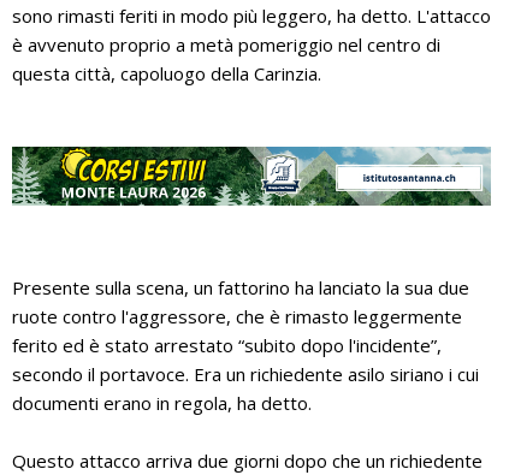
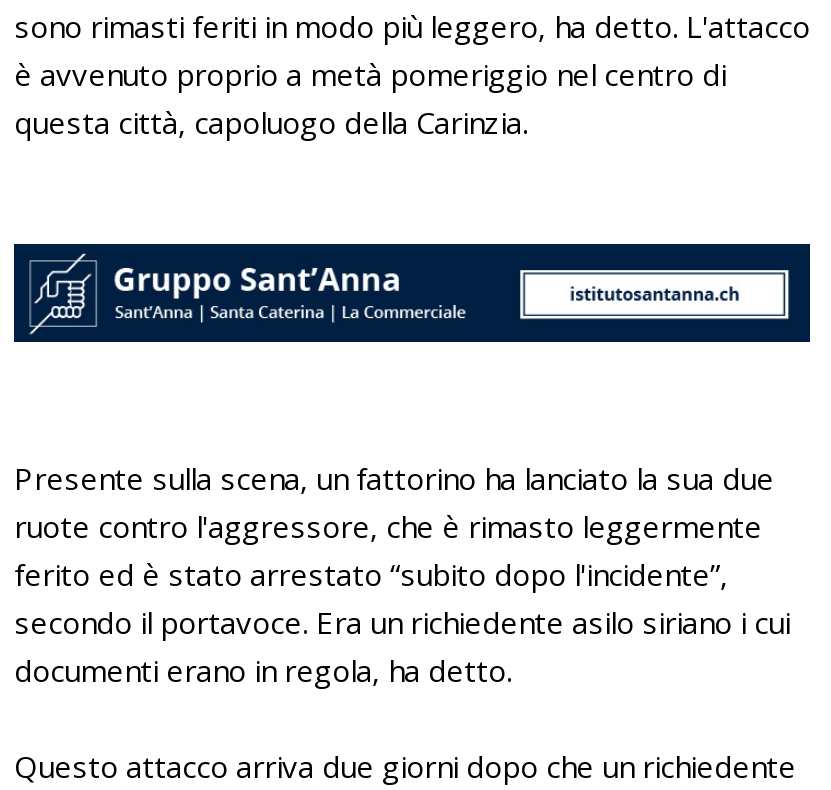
- [image]
+ [image]
